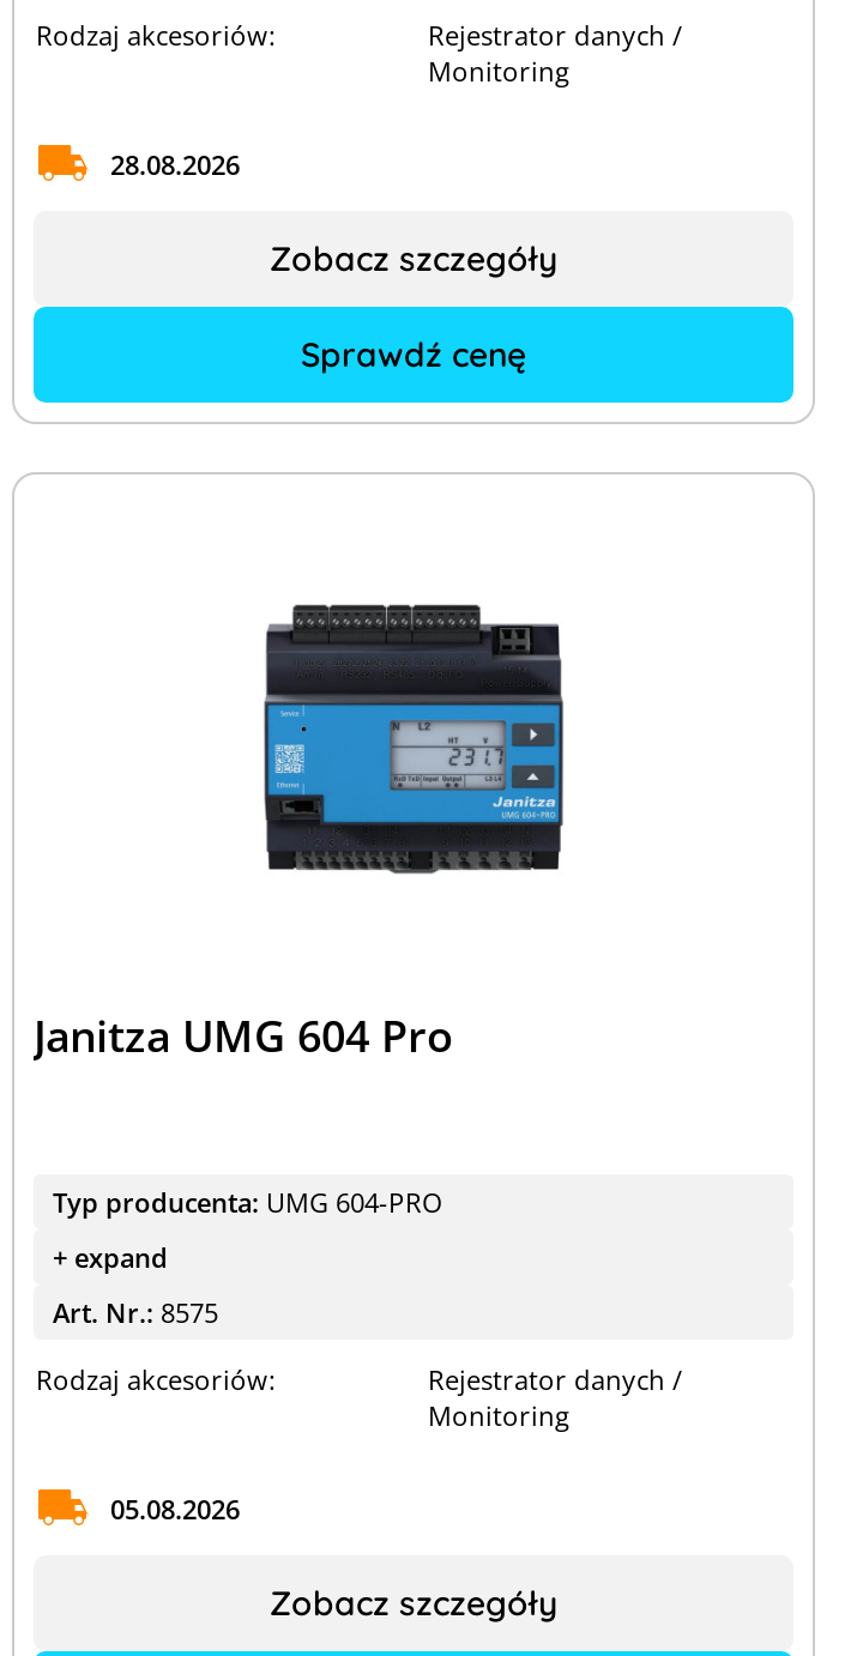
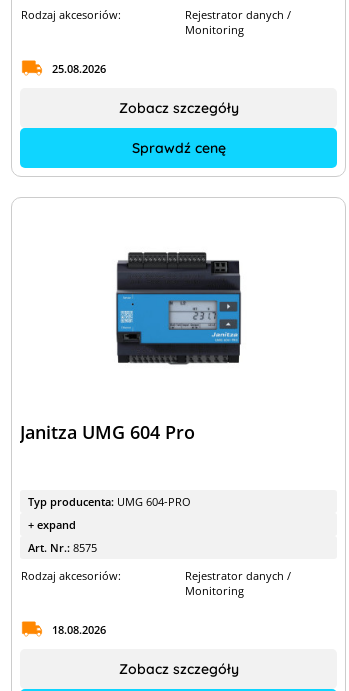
- 28.08.2026
+ 25.08.2026

- 05.08.2026
+ 18.08.2026
